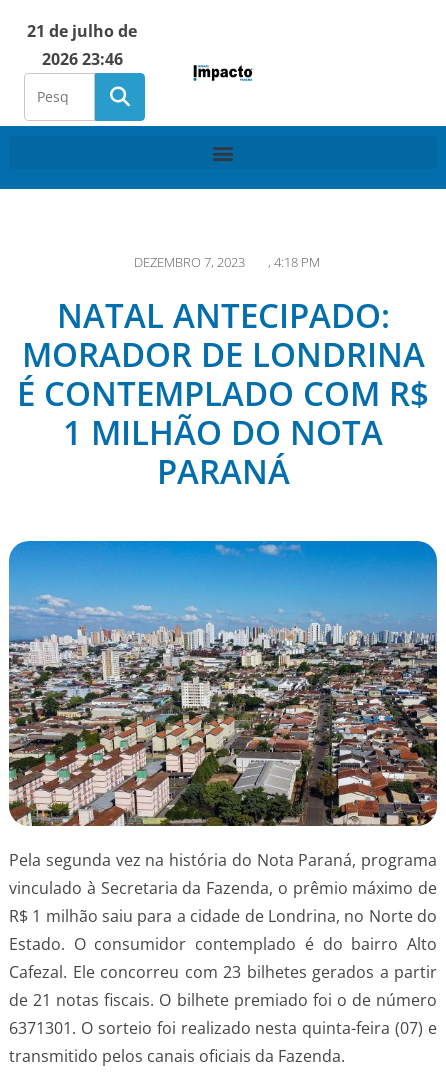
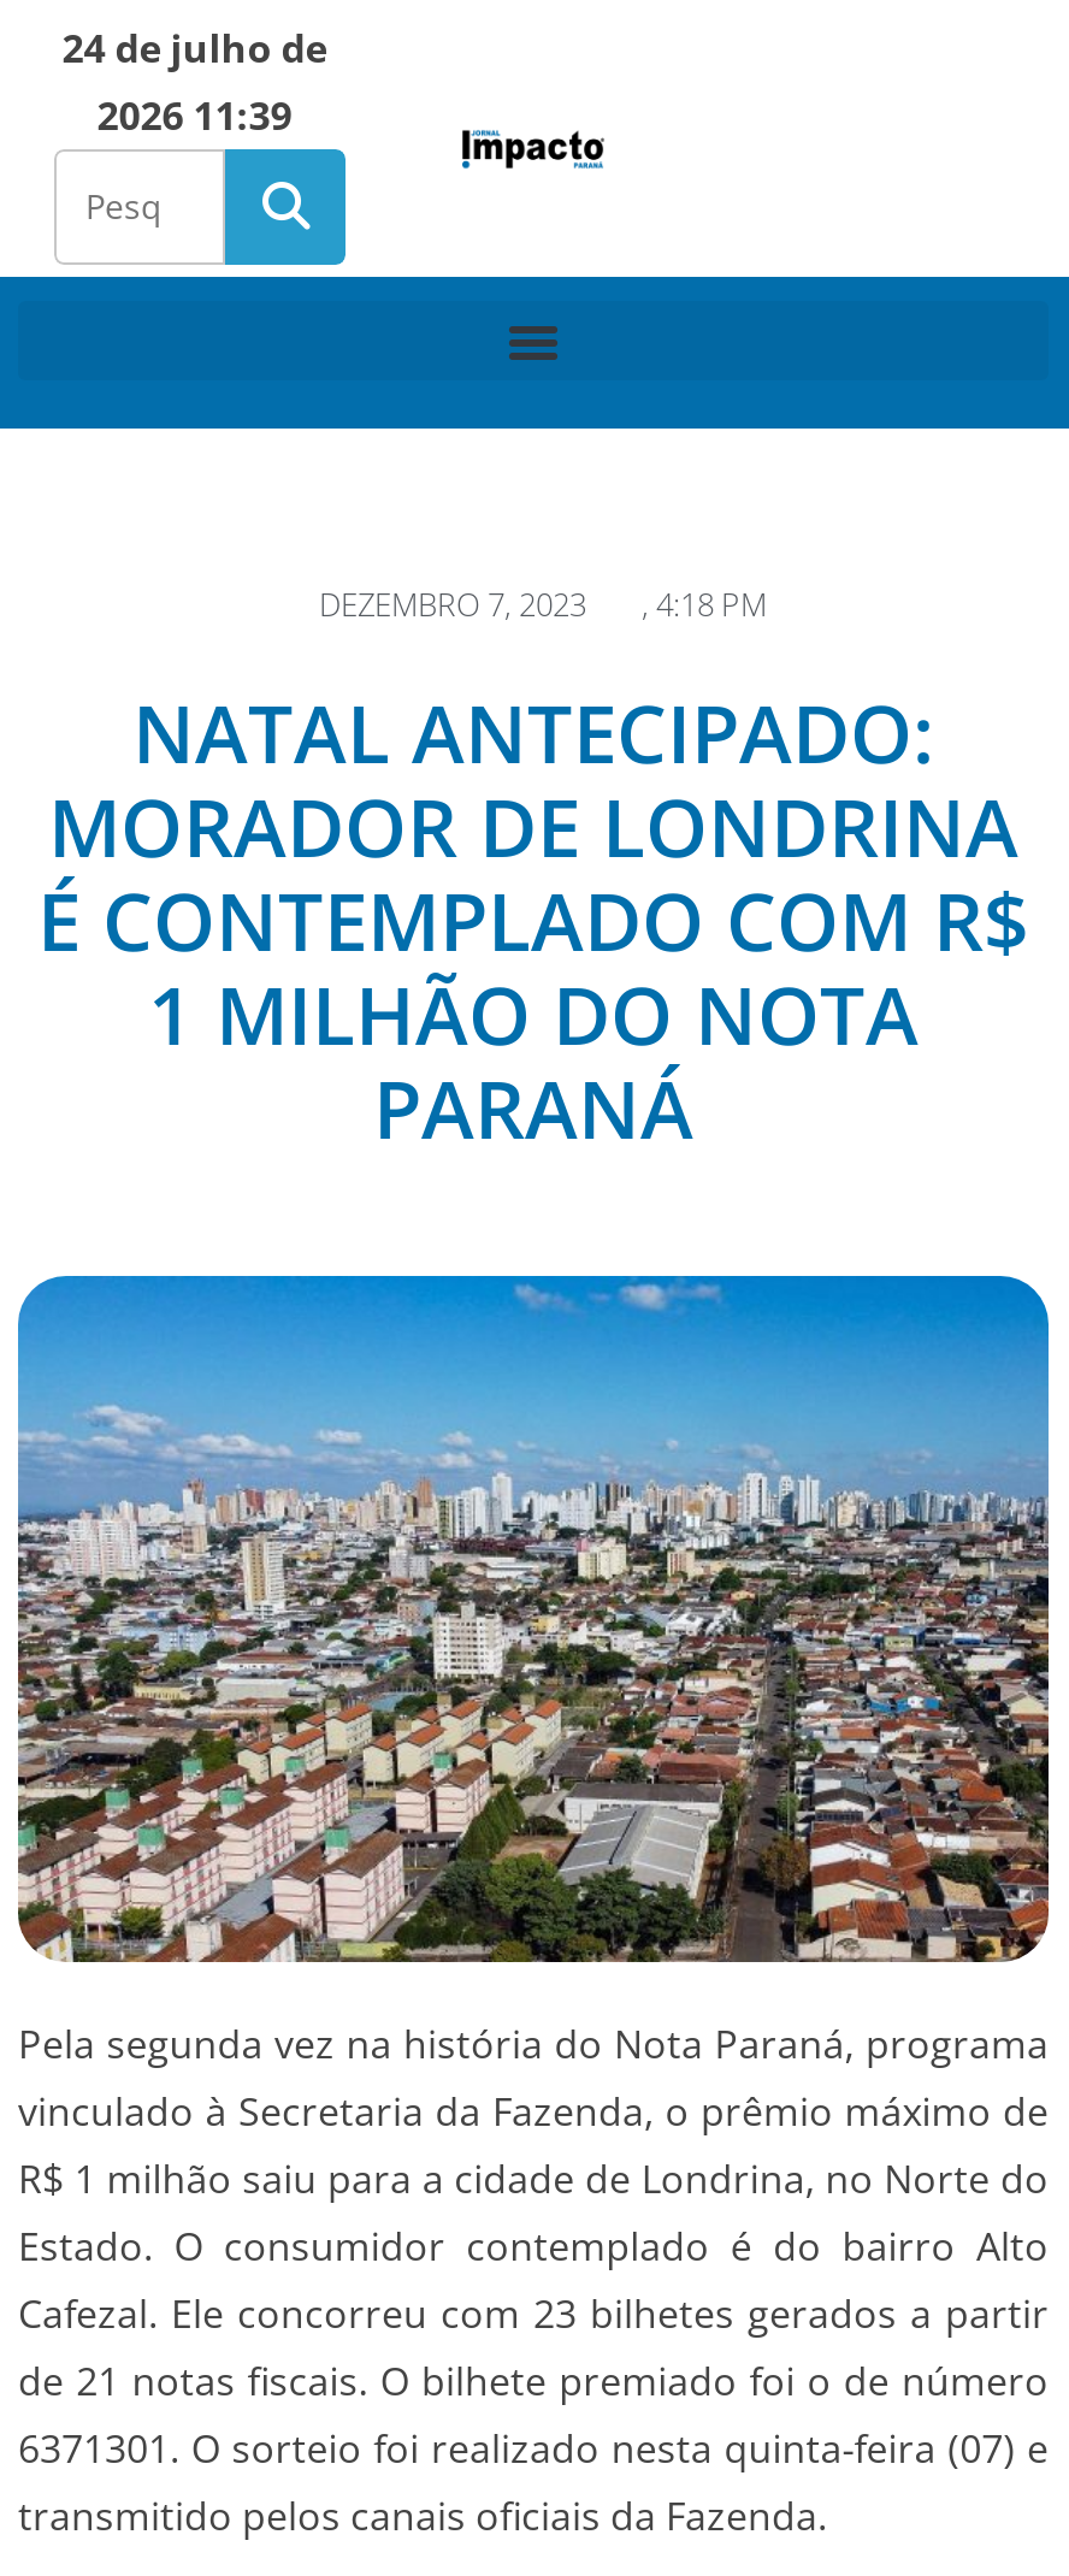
- 21 de julho de
+ 24 de julho de

- 2026 23:46
+ 2026 11:39
